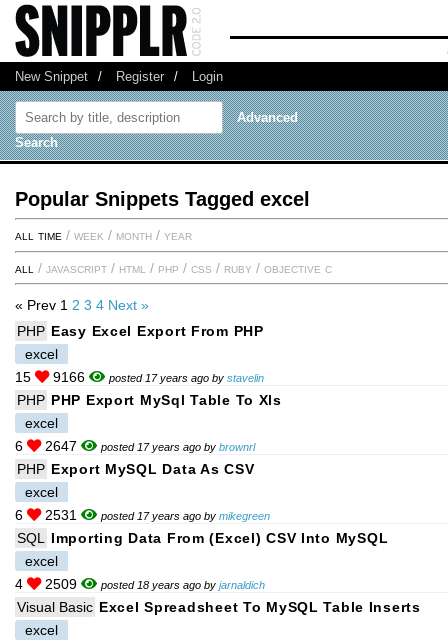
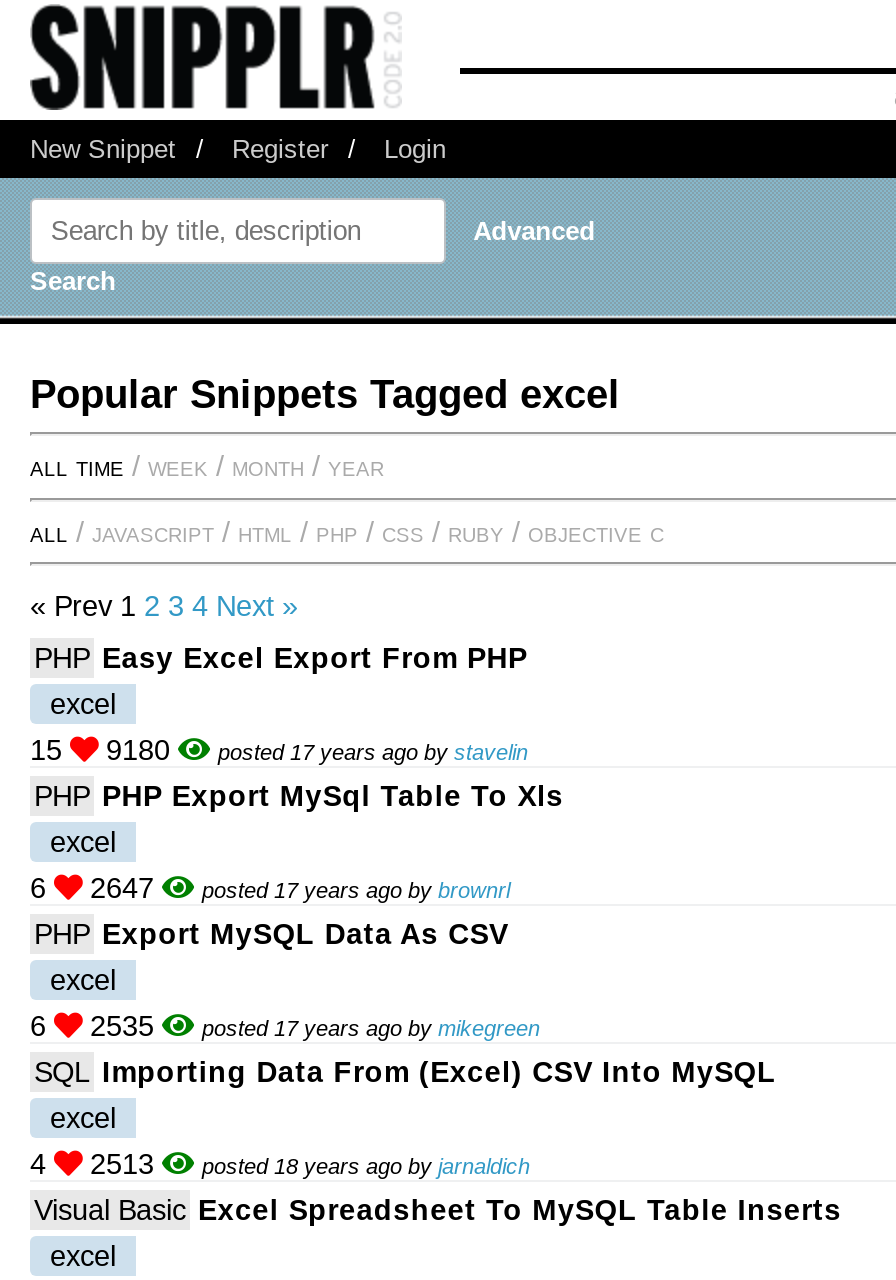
- 15 9166 posted 17 years ago by stavelin
+ 15 9180 posted 17 years ago by stavelin

- 6 2531 posted 17 years ago by mikegreen
+ 6 2535 posted 17 years ago by mikegreen

- 4 2509 posted 18 years ago by jarnaldich
+ 4 2513 posted 18 years ago by jarnaldich
